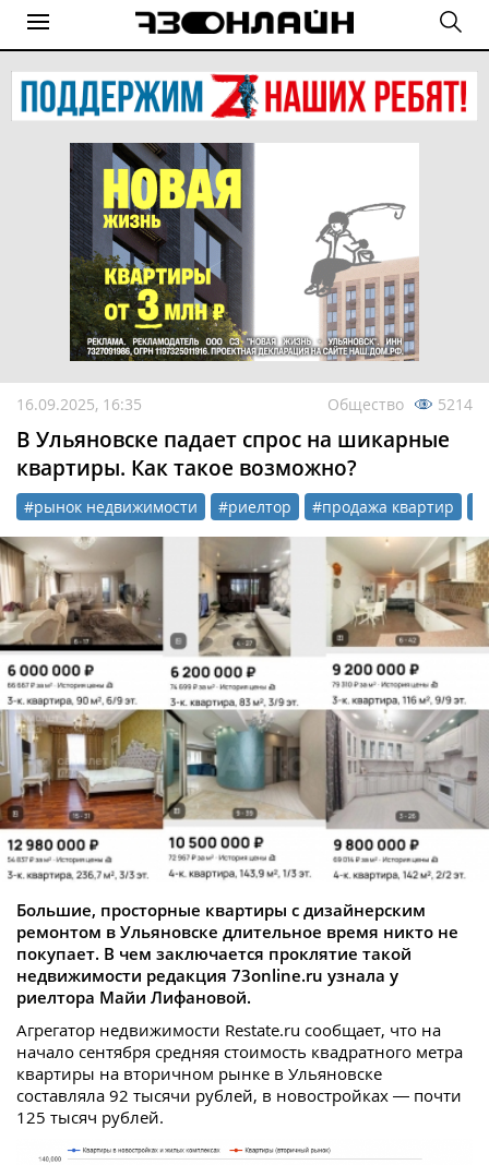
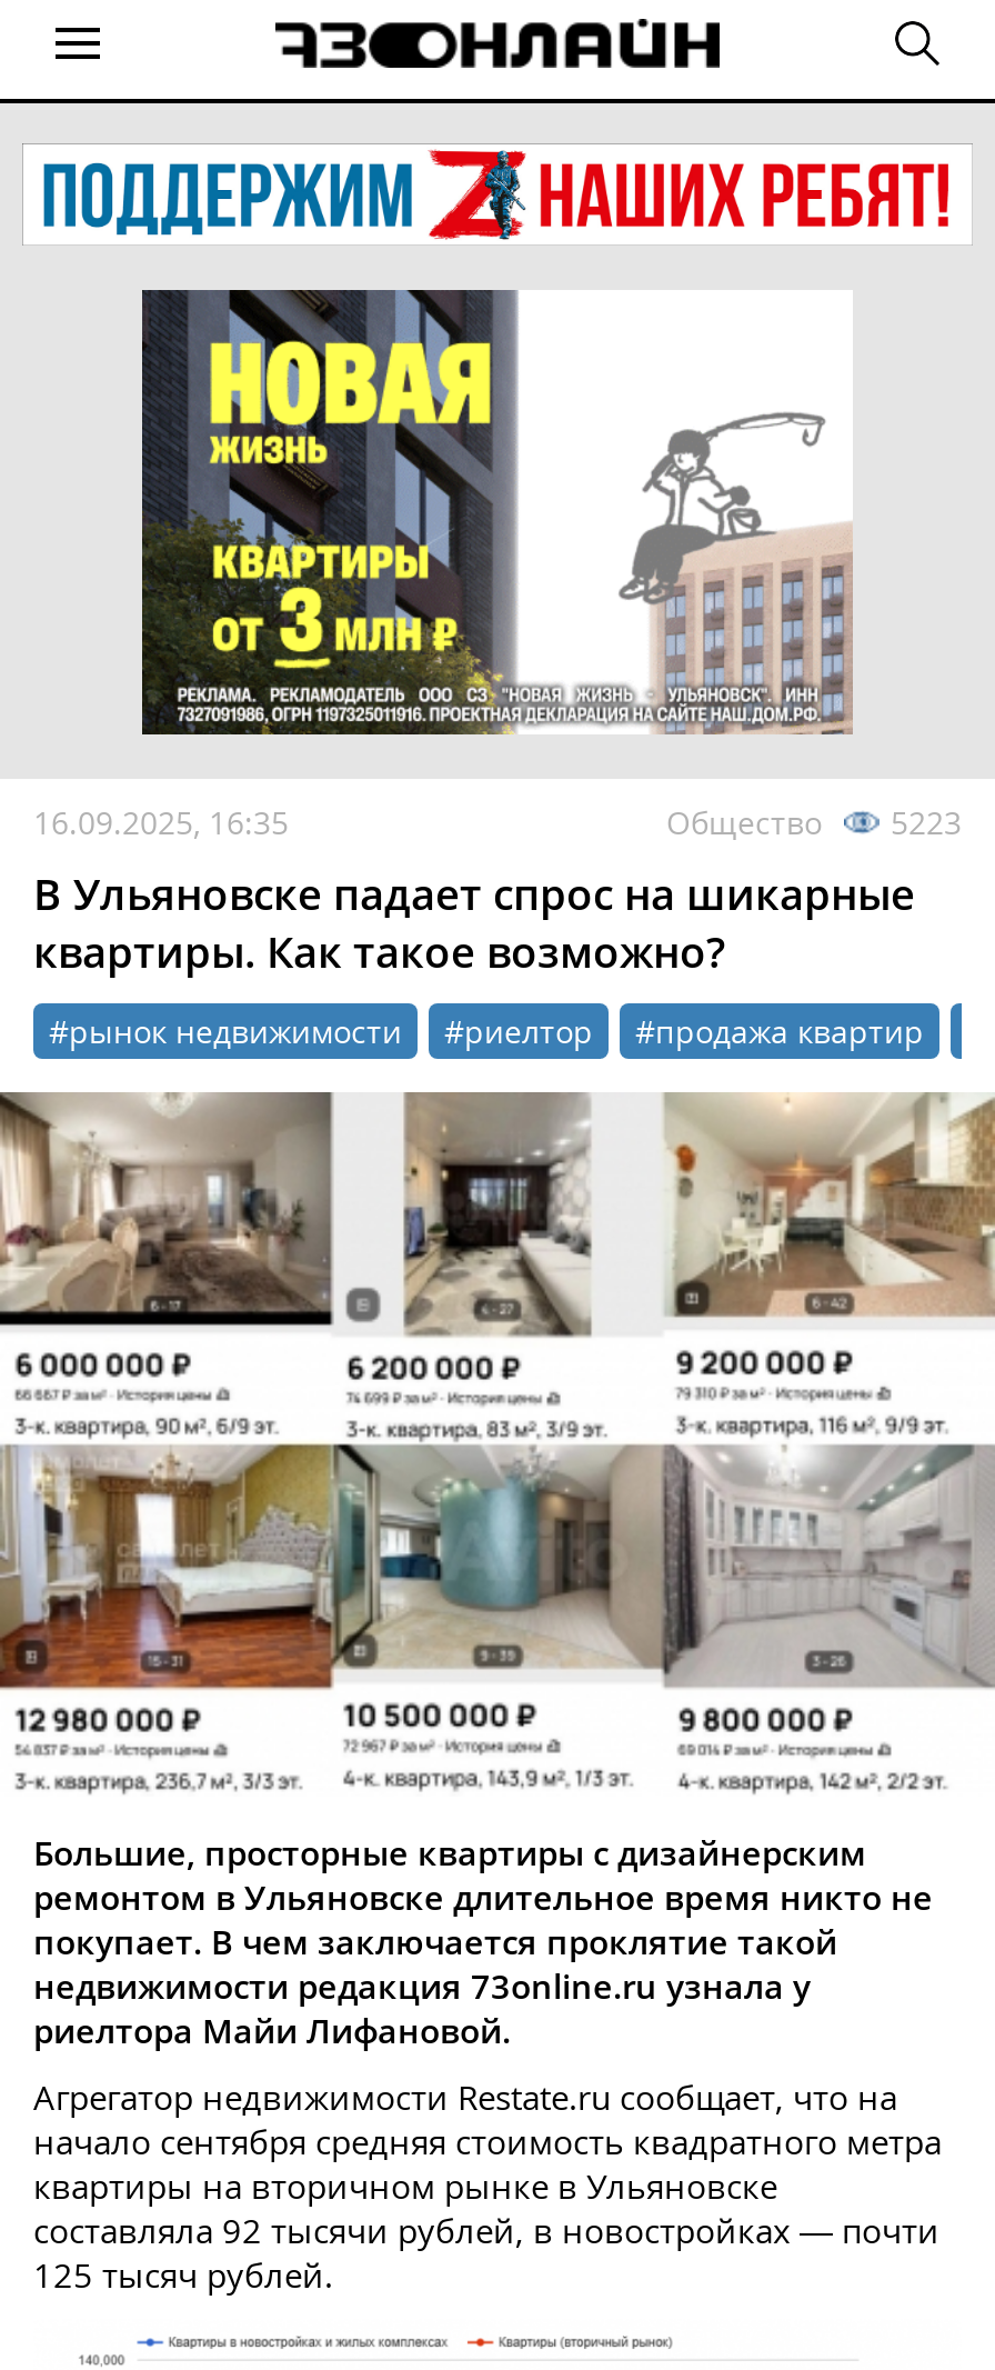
- Общество 5214
+ Общество 5223
